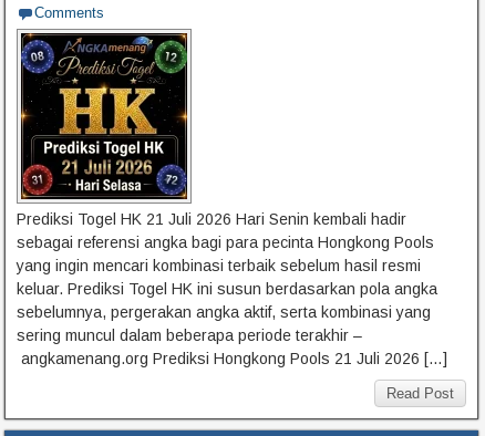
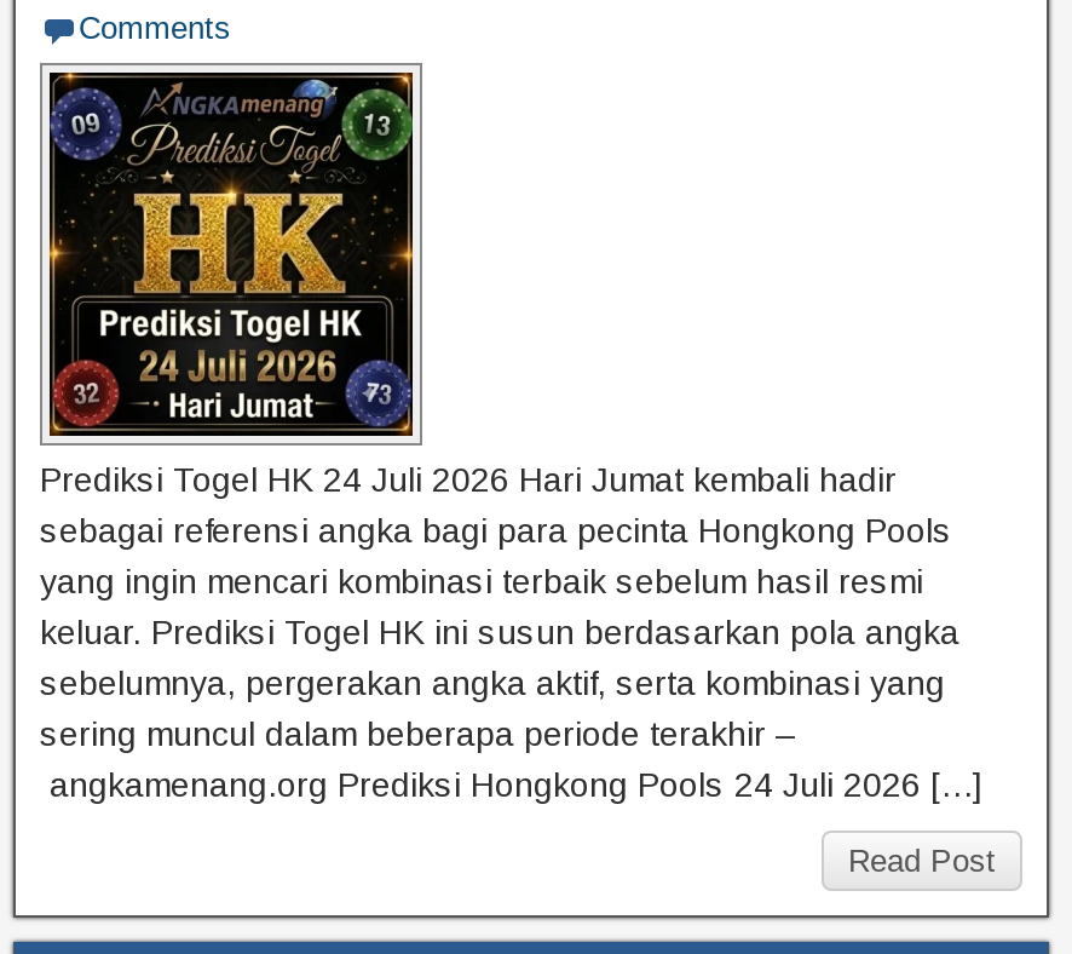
- Prediksi Togel HK 21 Juli 2026 Hari Senin kembali hadir
+ Prediksi Togel HK 24 Juli 2026 Hari Jumat kembali hadir

- angkamenang.org Prediksi Hongkong Pools 21 Juli 2026 […]
+ angkamenang.org Prediksi Hongkong Pools 24 Juli 2026 […]
